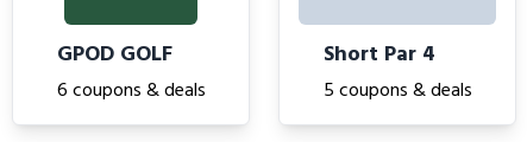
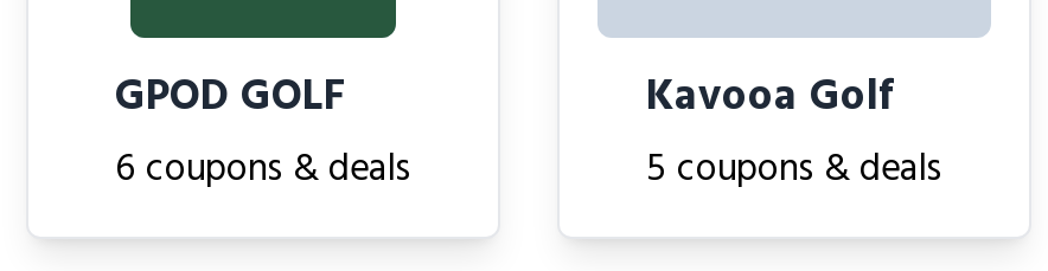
- Short Par 4
+ Kavooa Golf
